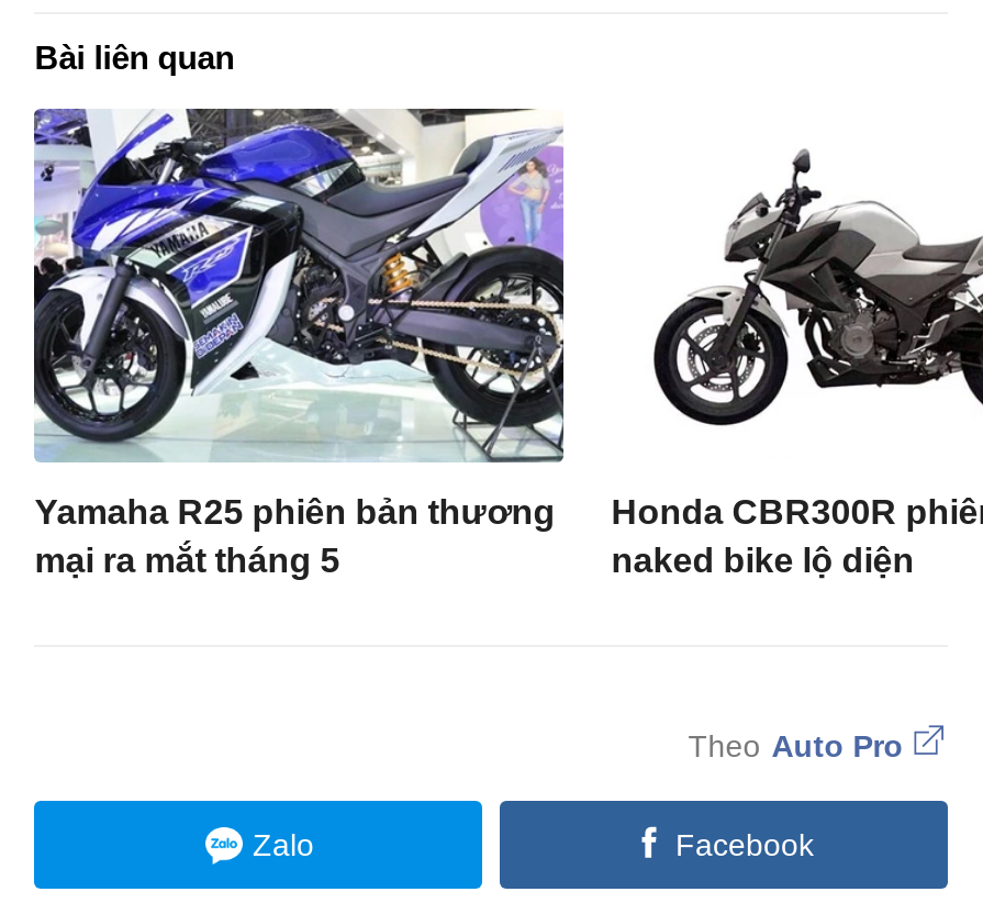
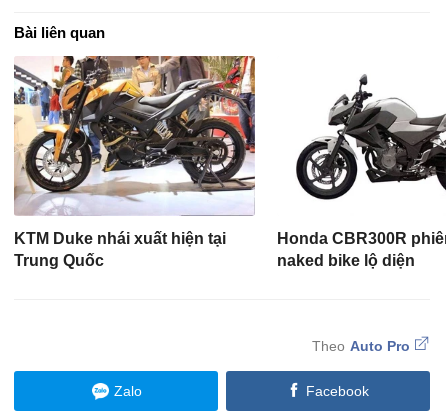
- [image]
- Yamaha R25 phiên bản thương
- mại ra mắt tháng 5
+ [image]
+ KTM Duke nhái xuất hiện tại
+ Trung Quốc
